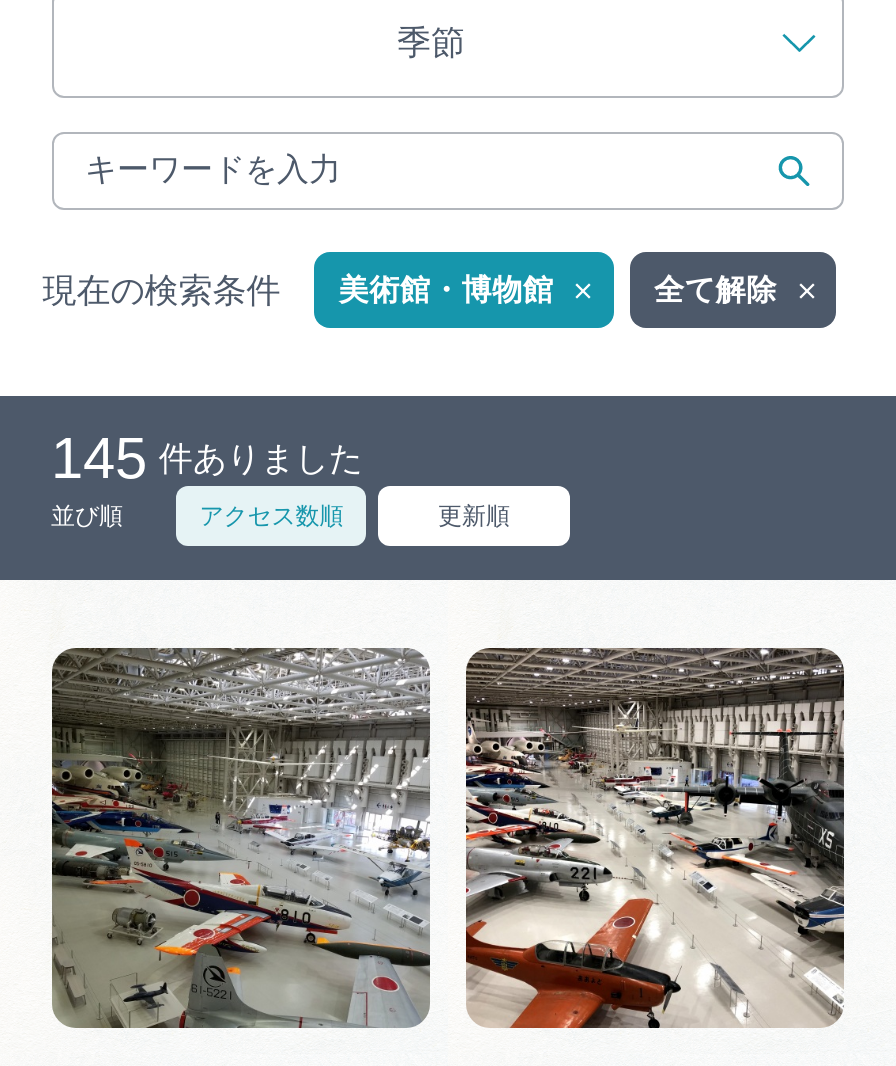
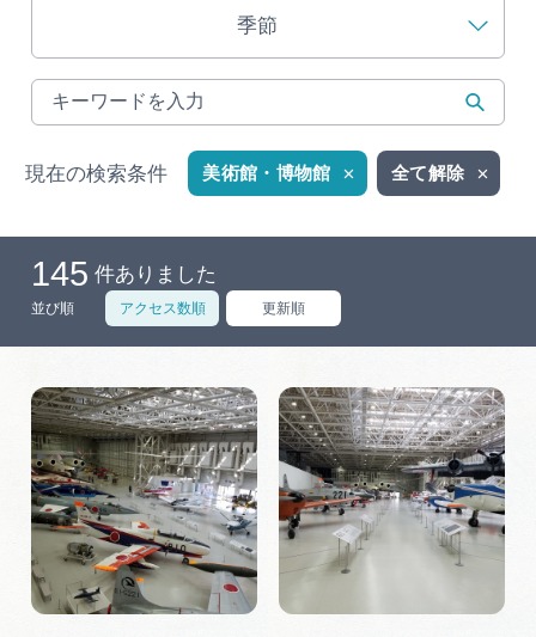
- [image]
+ [image]
